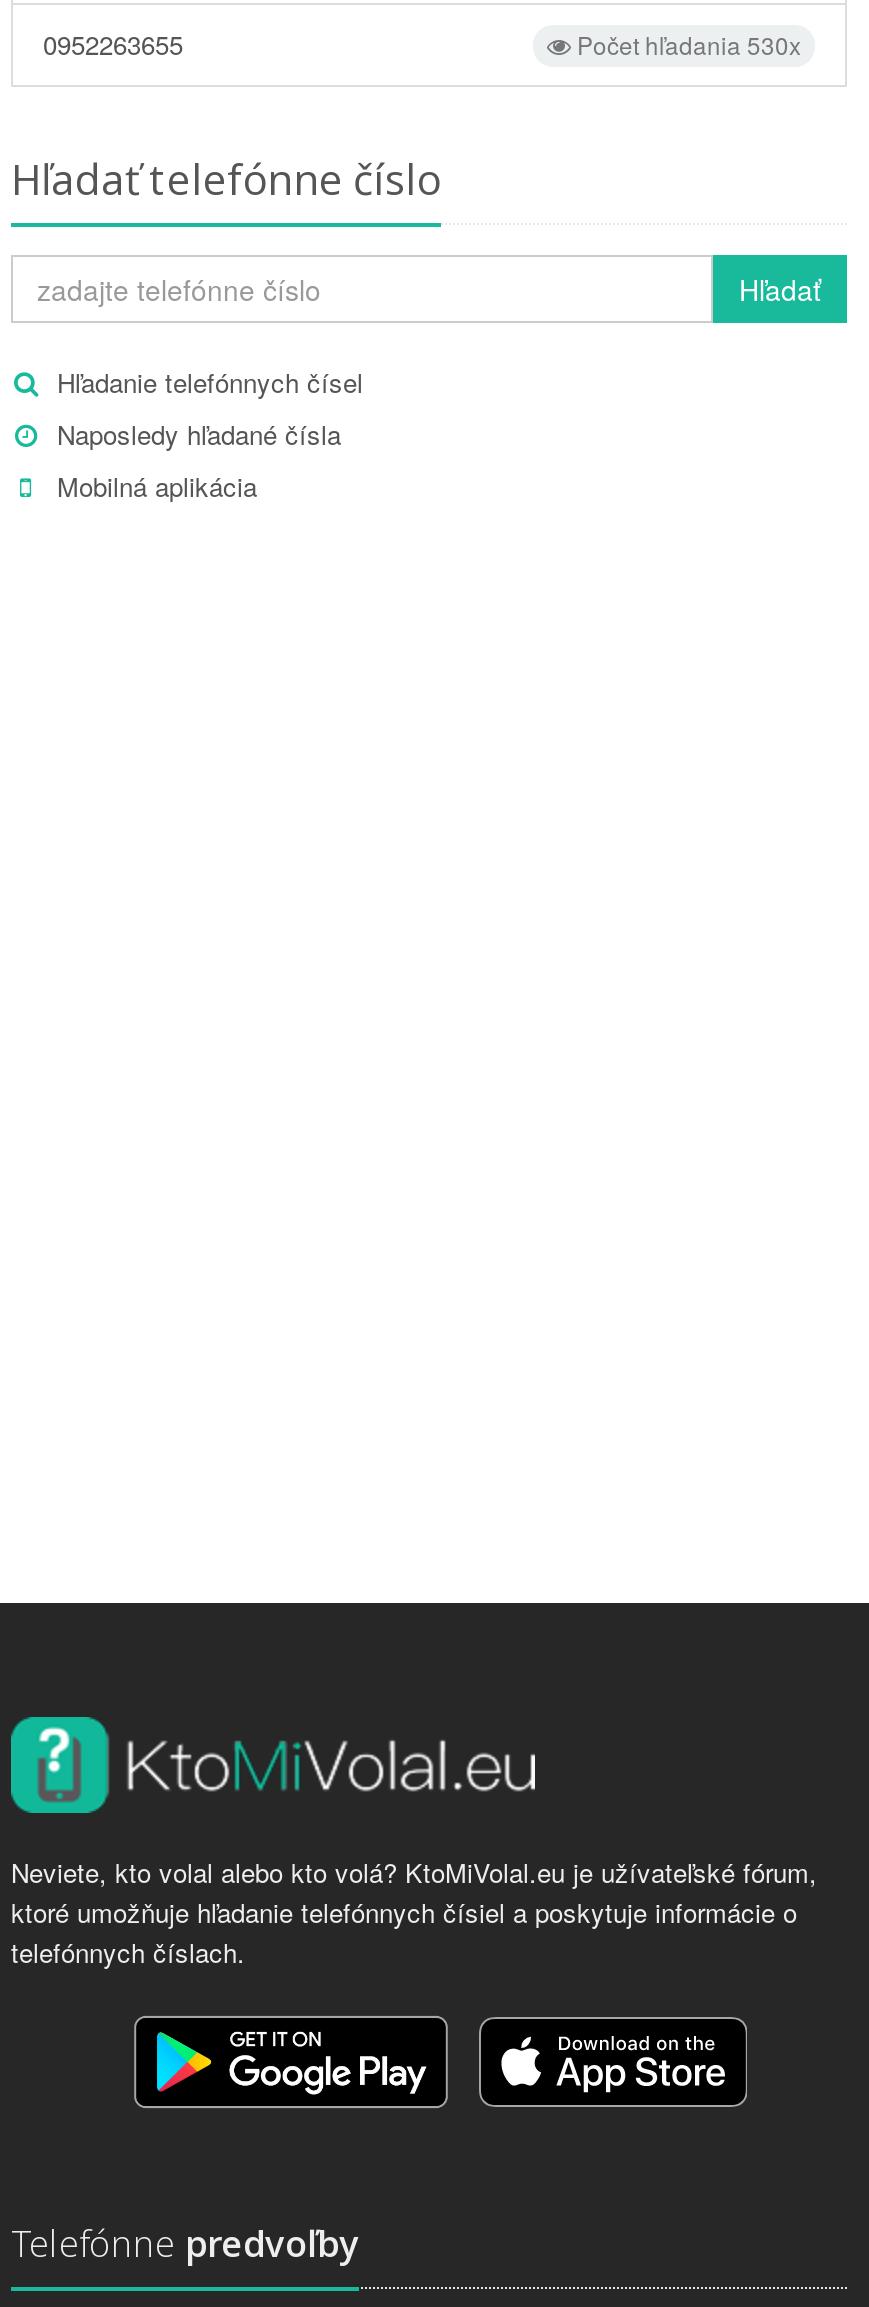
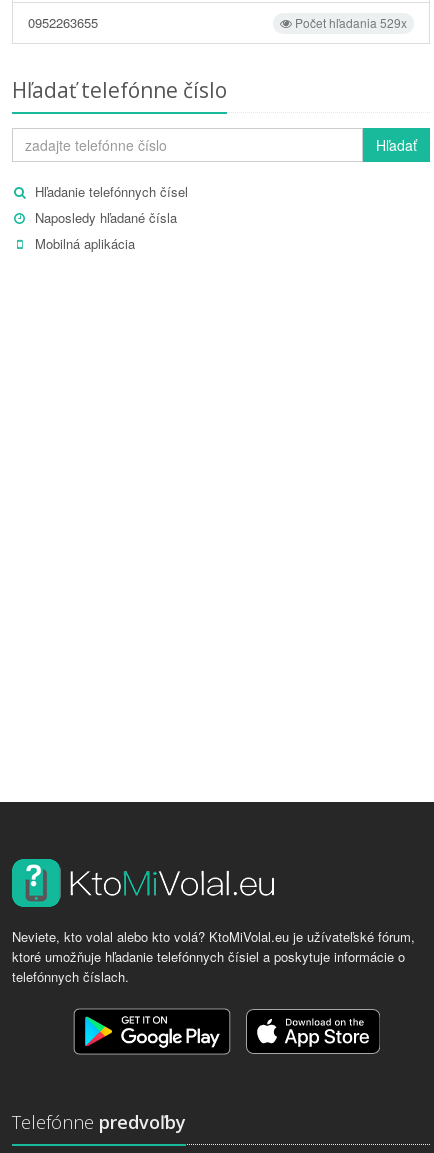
- Počet hľadania 530x
+ Počet hľadania 529x
